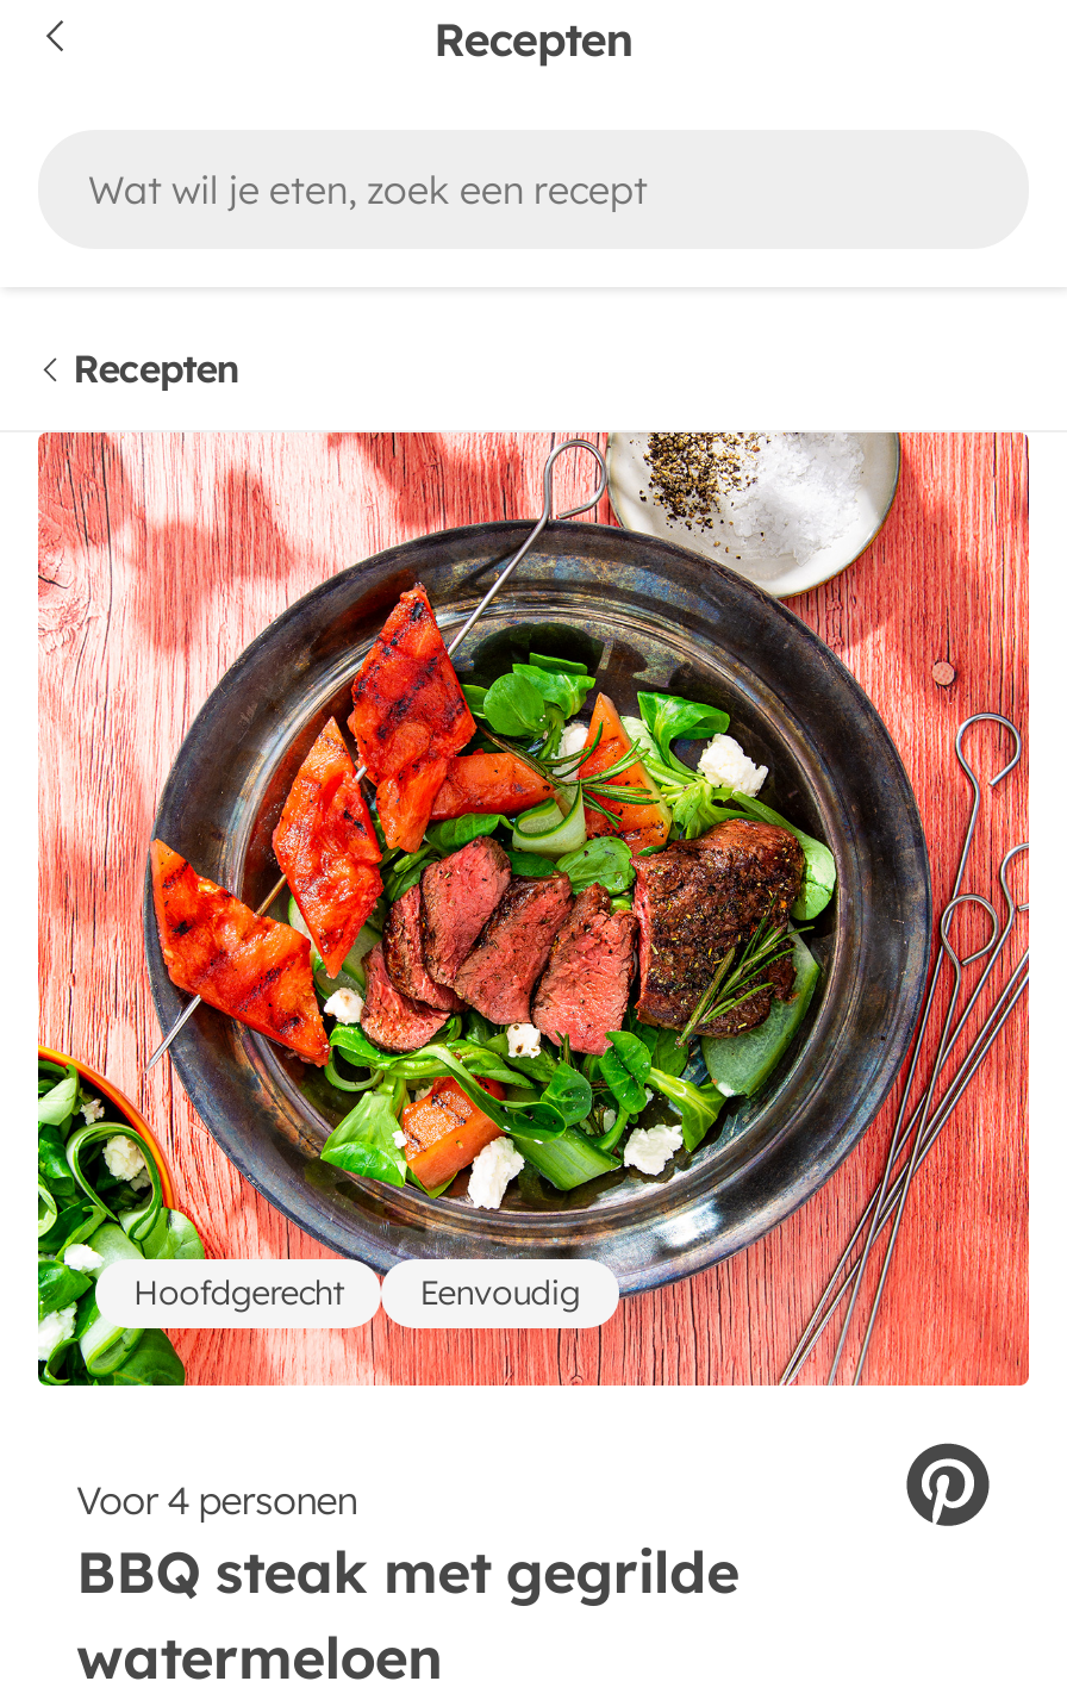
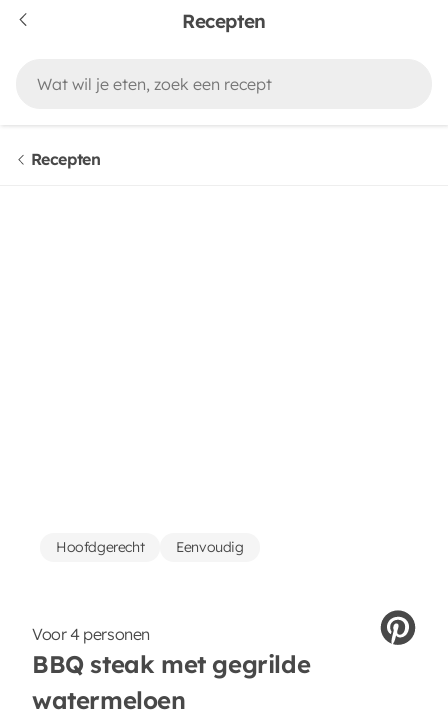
- [image]
